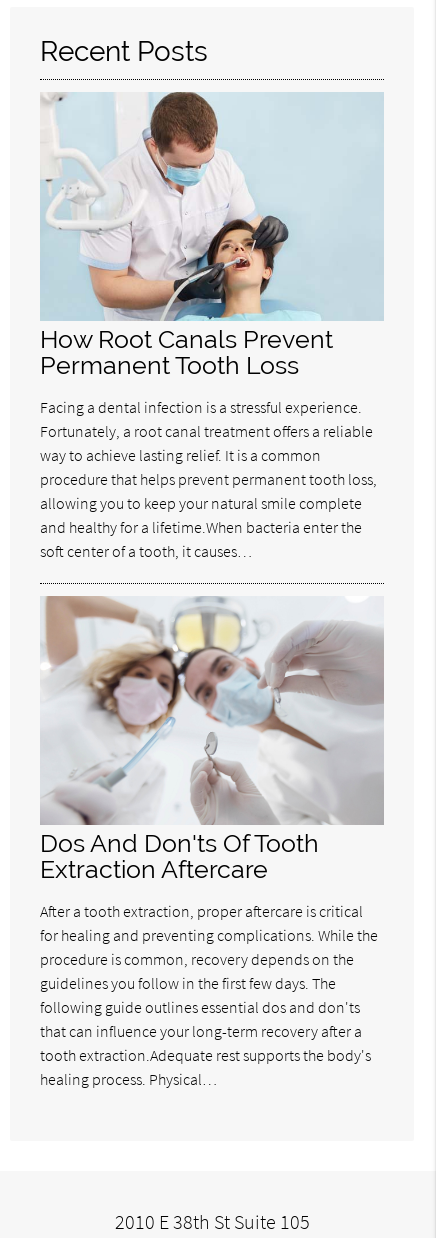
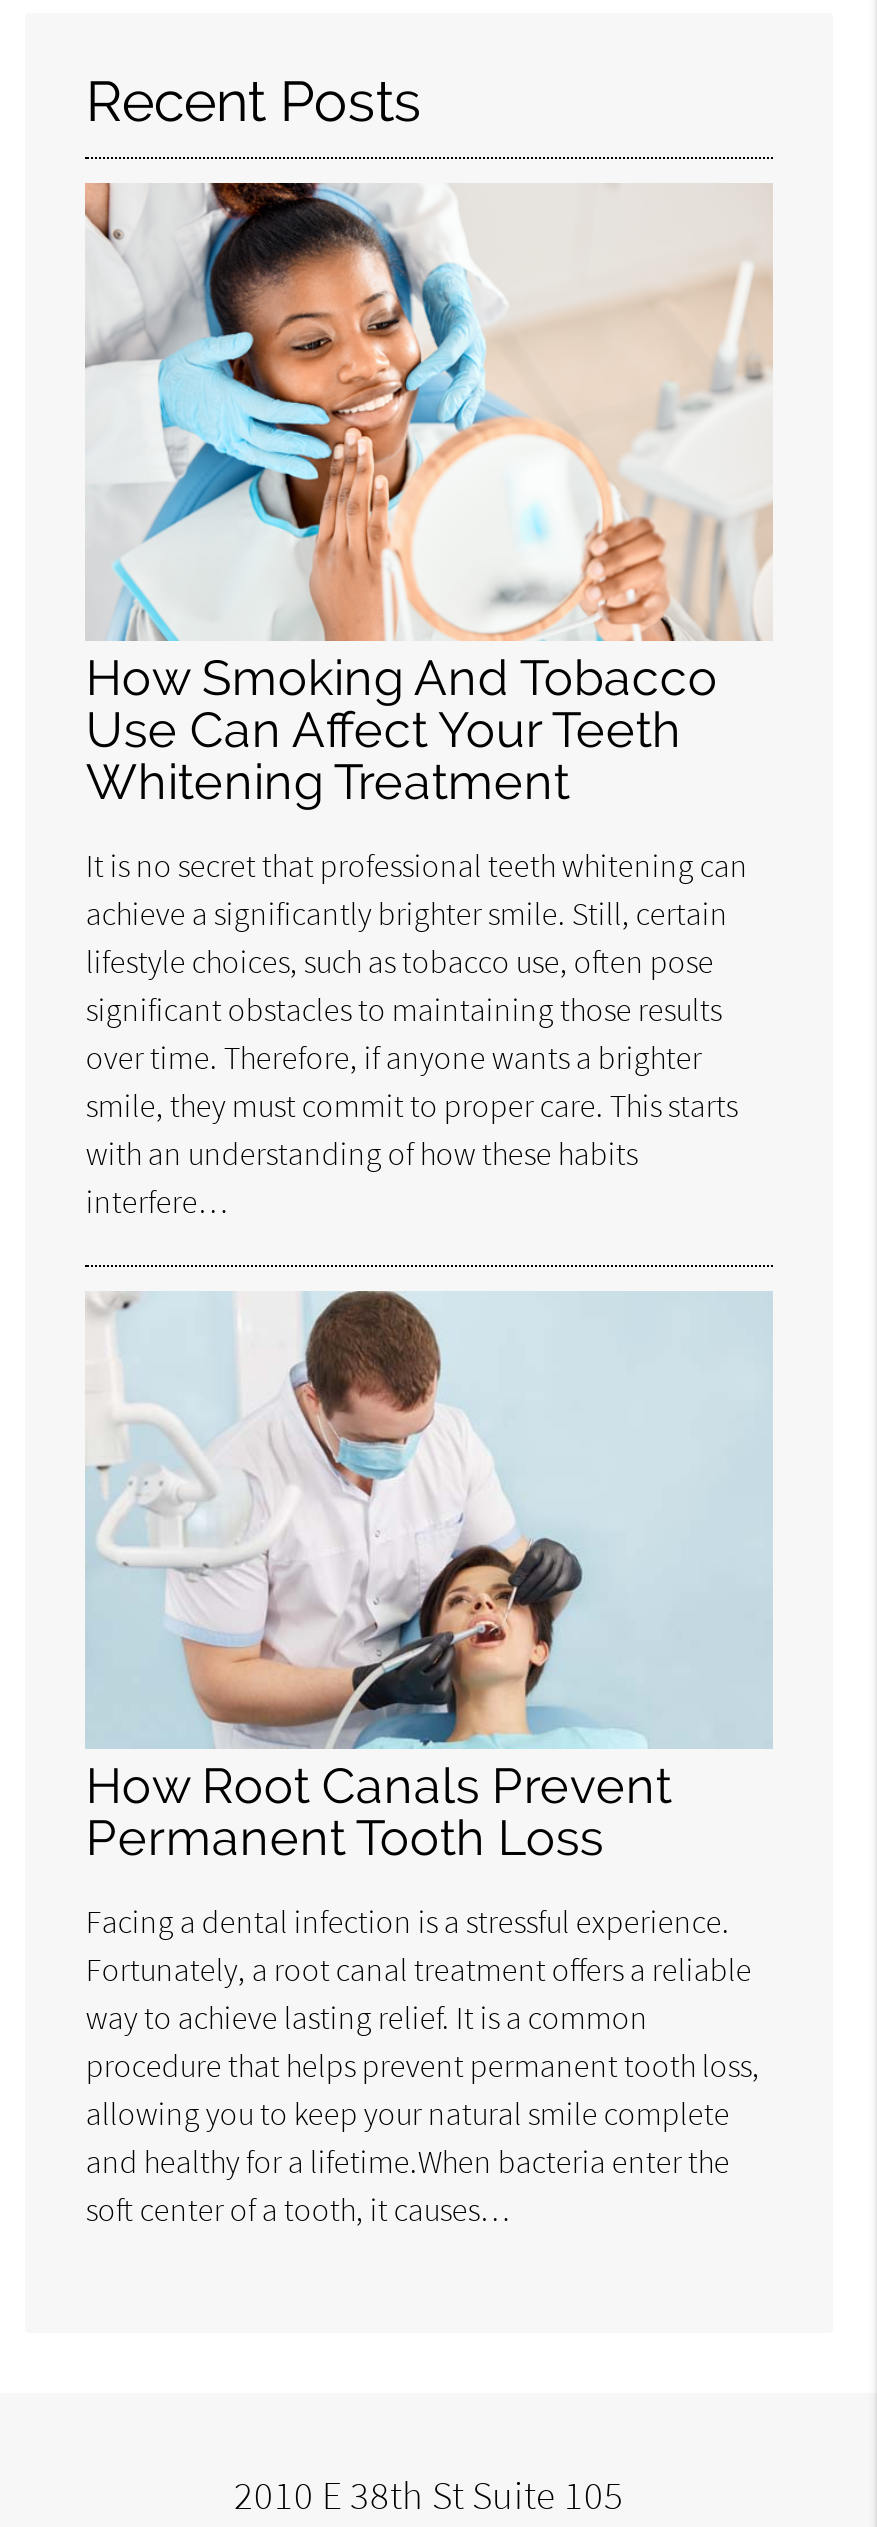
+ [image]
+ How Smoking And Tobacco
+ Use Can Affect Your Teeth
+ Whitening Treatment
+ It is no secret that professional teeth whitening can
+ achieve a significantly brighter smile. Still, certain
+ lifestyle choices, such as tobacco use, often pose
+ significant obstacles to maintaining those results
+ over time. Therefore, if anyone wants a brighter
+ smile, they must commit to proper care. This starts
+ with an understanding of how these habits
+ interfere…

moved down: [image] | How Root Canals Prevent | Permanent Tooth Loss | ... | and healthy for a lifetime.When bacteria enter the | soft center of a tooth, it causes…

- [image]
- Dos And Don'ts Of Tooth
- Extraction Aftercare
- After a tooth extraction, proper aftercare is critical
- for healing and preventing complications. While the
- procedure is common, recovery depends on the
- guidelines you follow in the first few days. The
- following guide outlines essential dos and don'ts
- that can influence your long-term recovery after a
- tooth extraction.Adequate rest supports the body's
- healing process. Physical…
